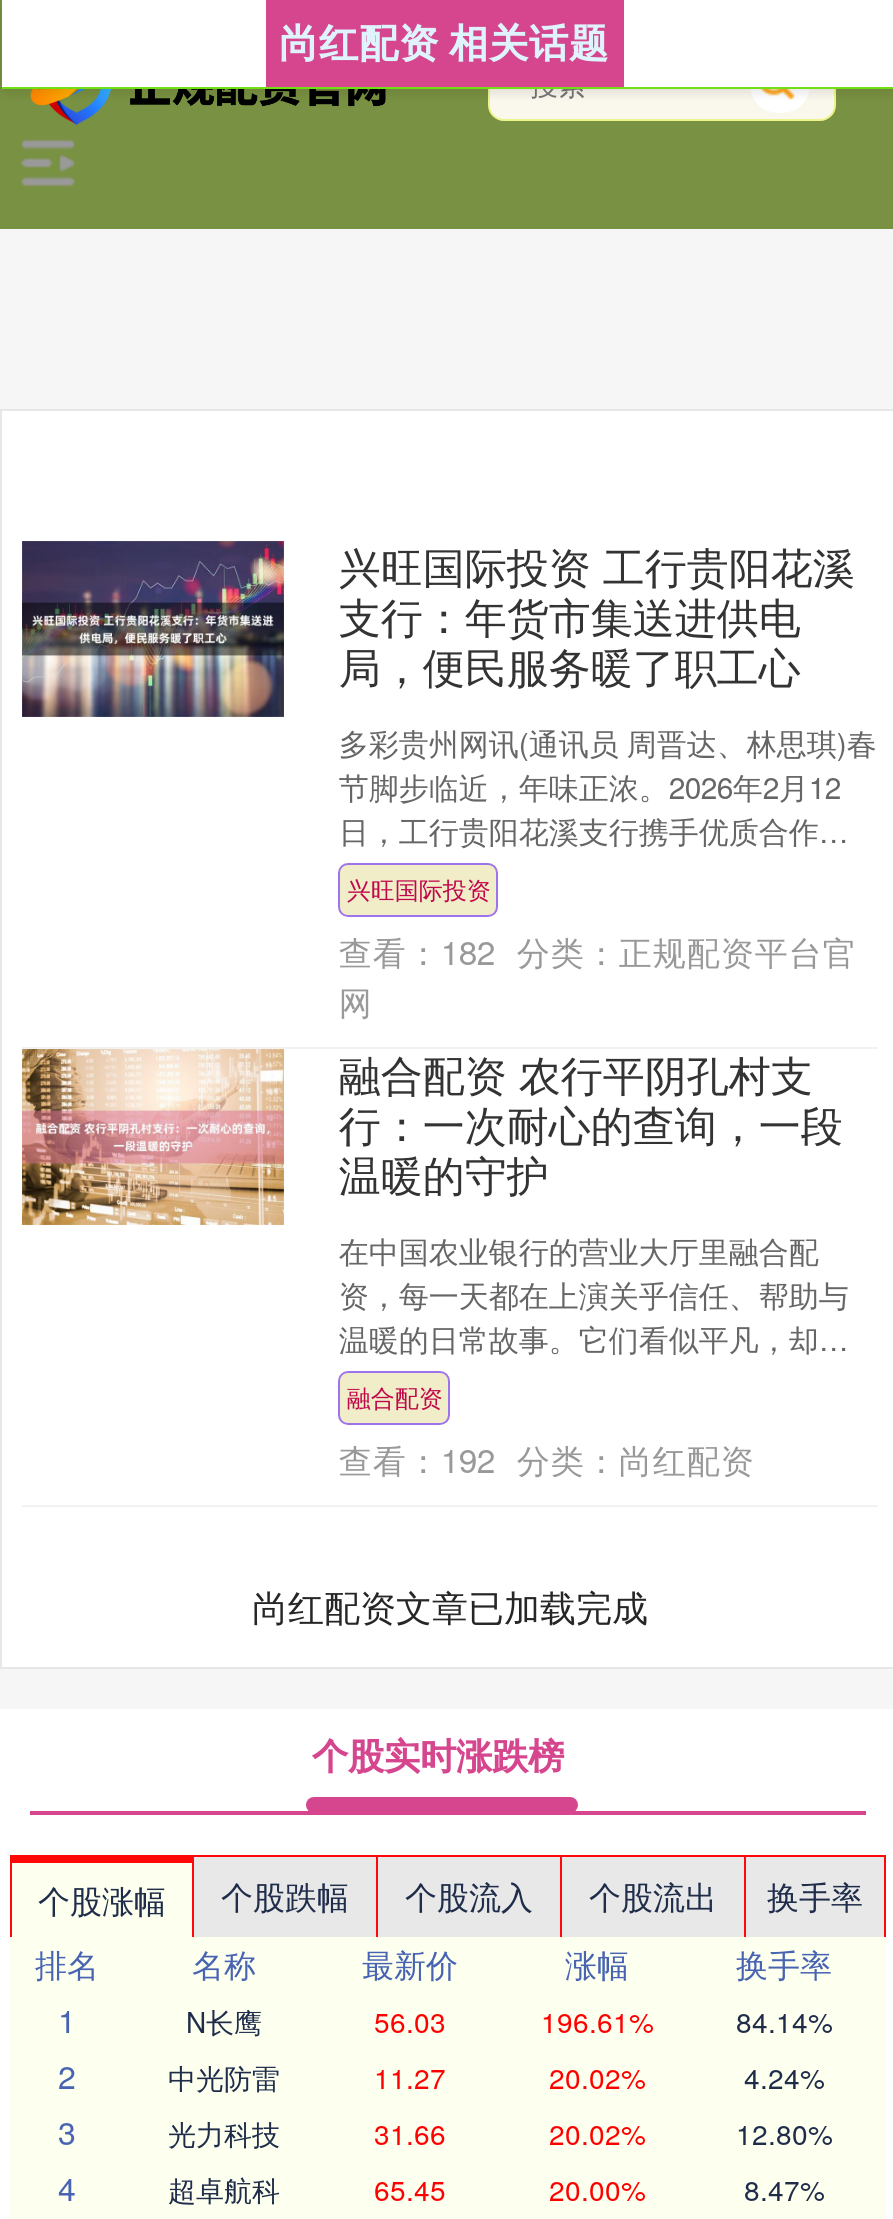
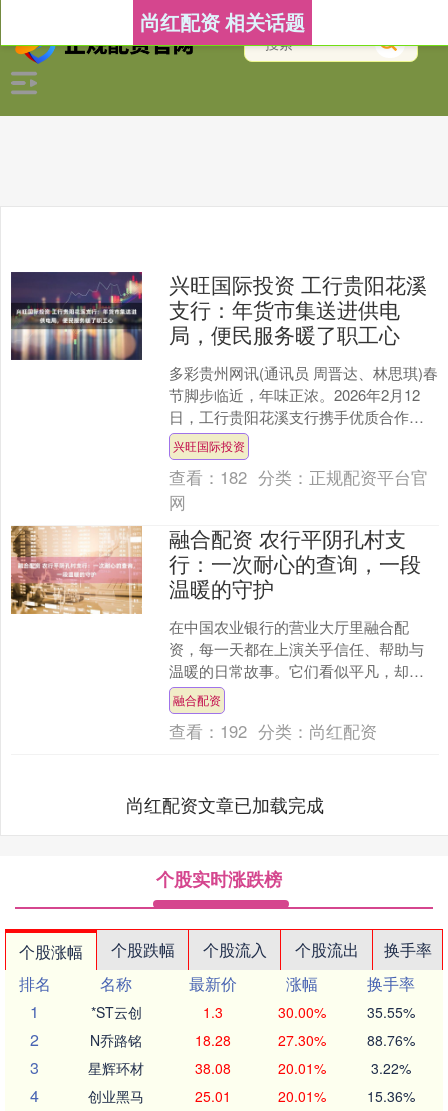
- N长鹰
- 56.03
- 196.61%
- 84.14%
+ *ST云创
+ 1.3
+ 30.00%
+ 35.55%

- 中光防雷
- 11.27
- 20.02%
- 4.24%
+ N乔路铭
+ 18.28
+ 27.30%
+ 88.76%

- 光力科技
- 31.66
- 20.02%
- 12.80%
+ 星辉环材
+ 38.08
+ 20.01%
+ 3.22%

- 超卓航科
- 65.45
- 20.00%
- 8.47%
+ 创业黑马
+ 25.01
+ 20.01%
+ 15.36%
